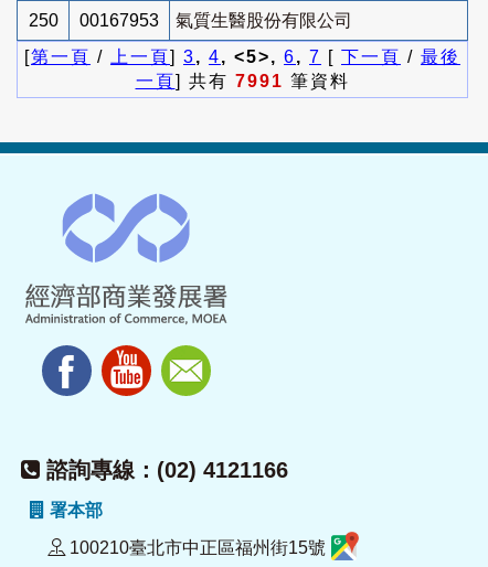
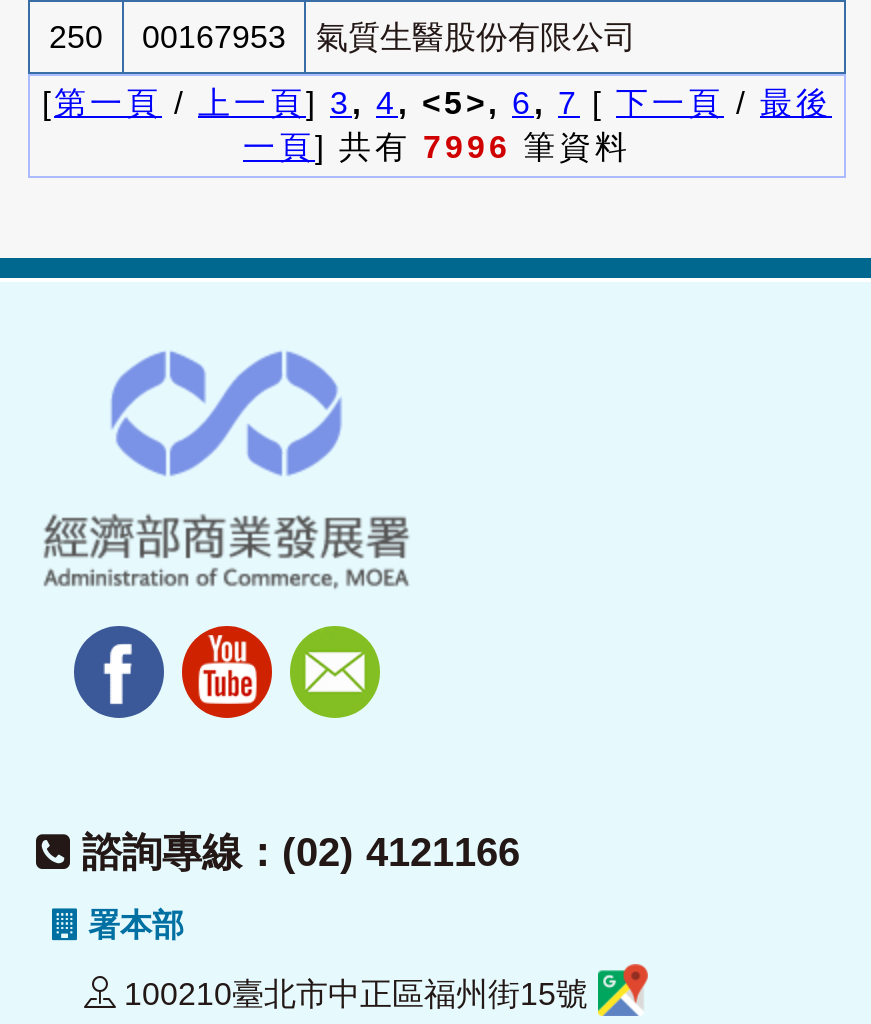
- 一頁] 共有7991筆資料
+ 一頁] 共有7996筆資料
